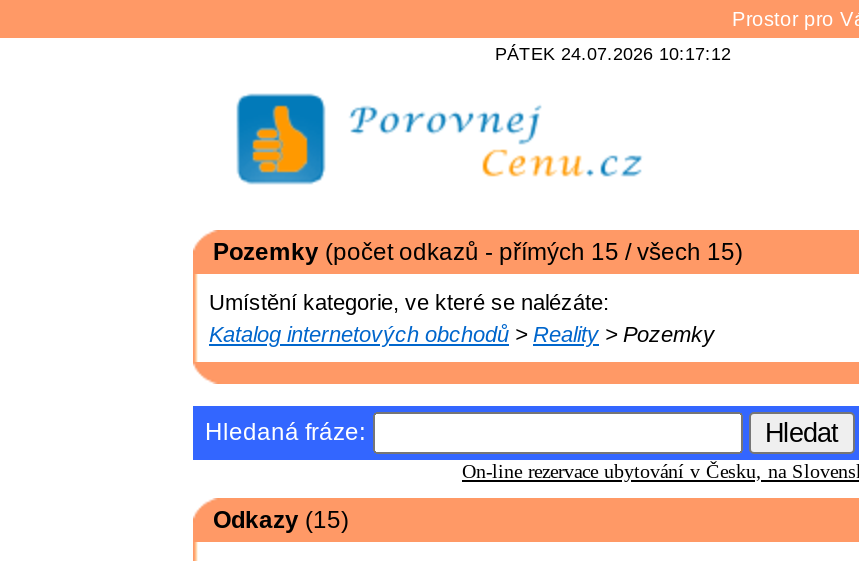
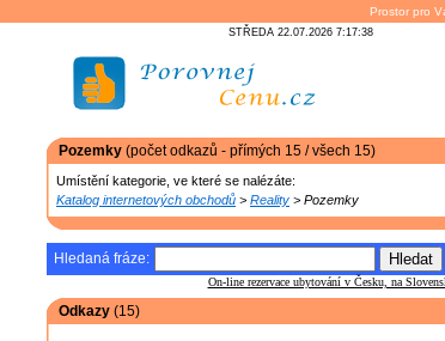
- PÁTEK 24.07.2026 10:17:12
+ STŘEDA 22.07.2026 7:17:38
